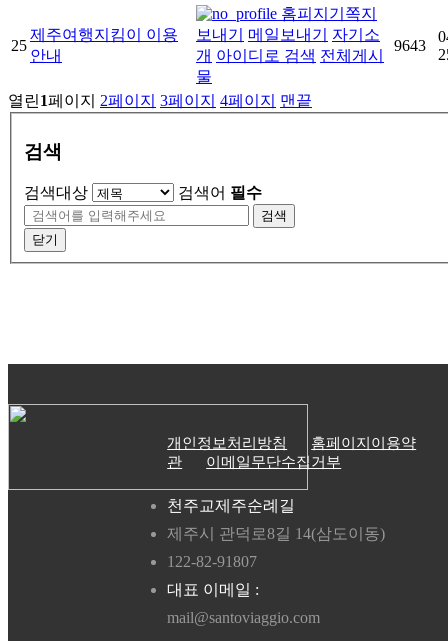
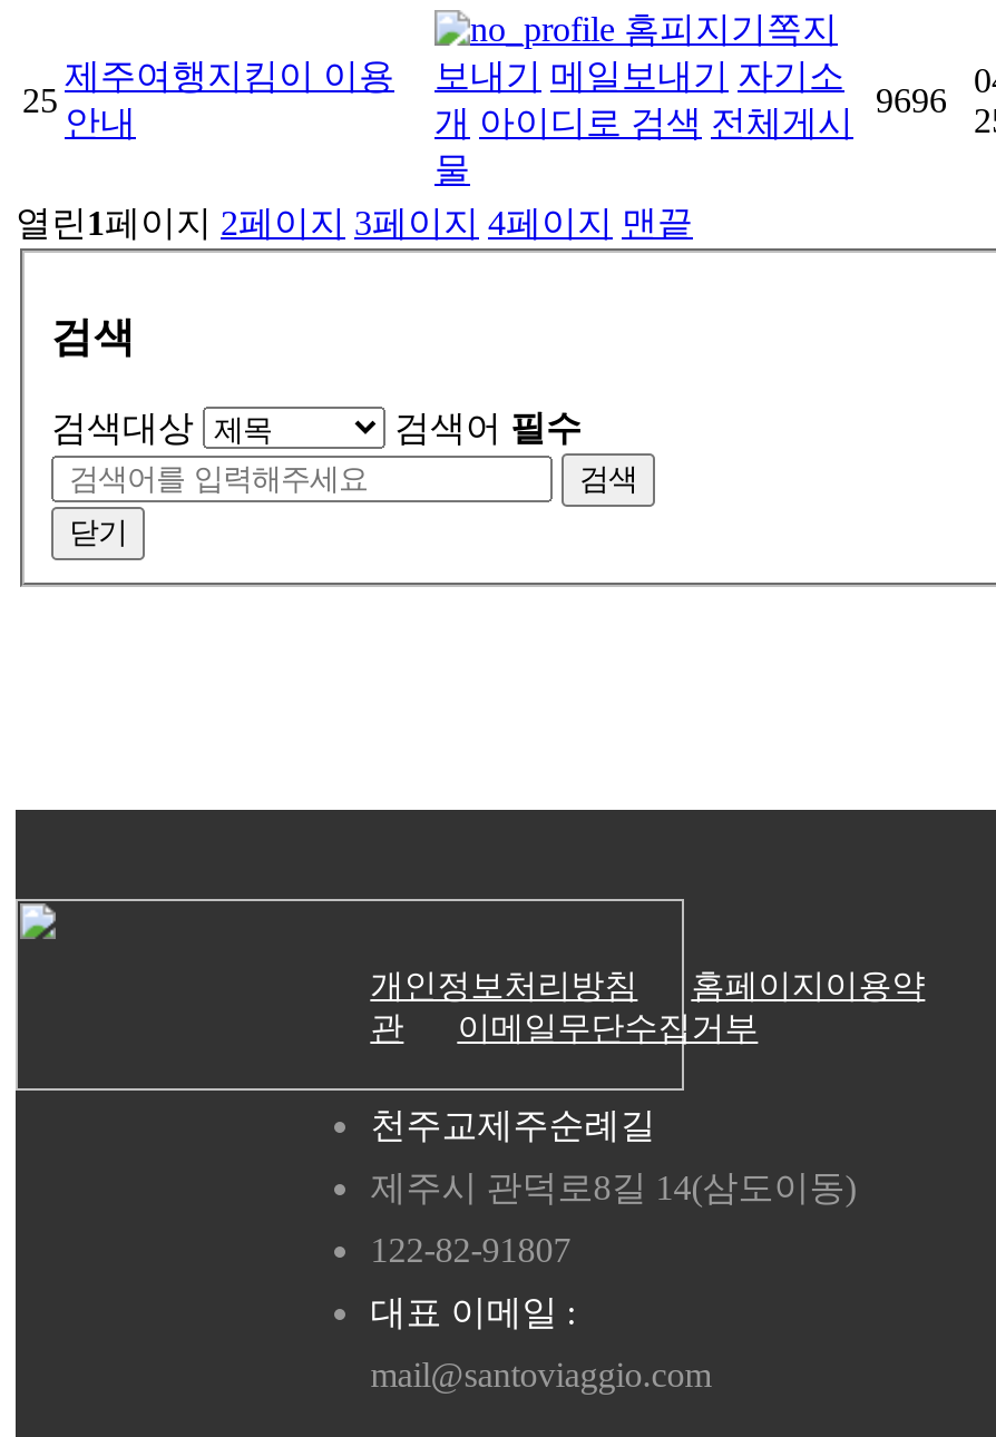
- 9643
+ 9696
